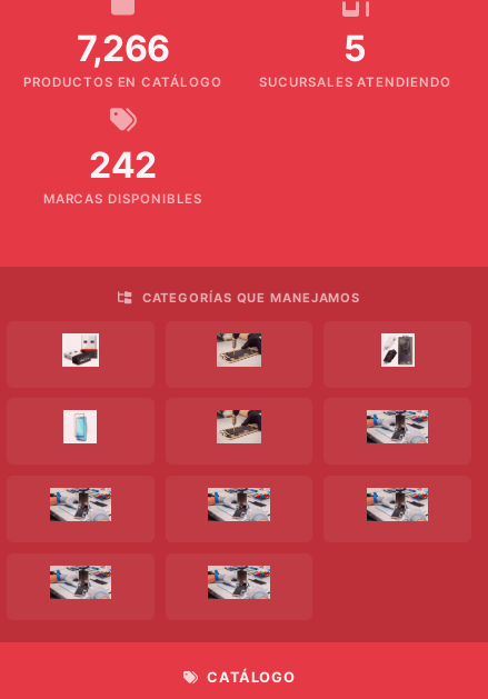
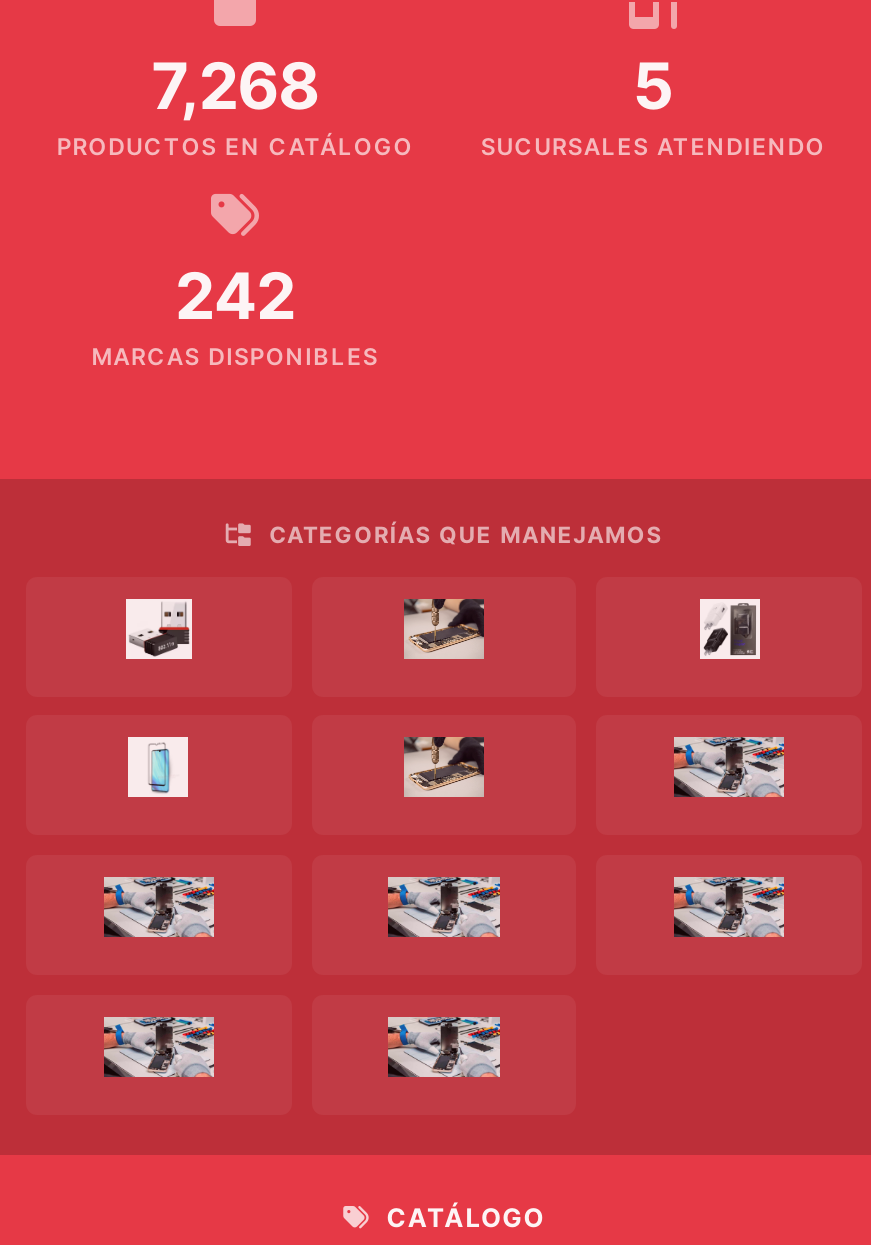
- 7,266
+ 7,268
